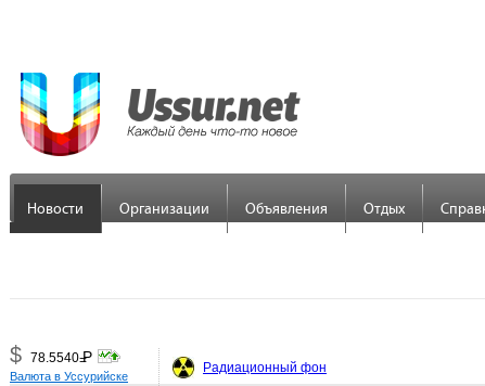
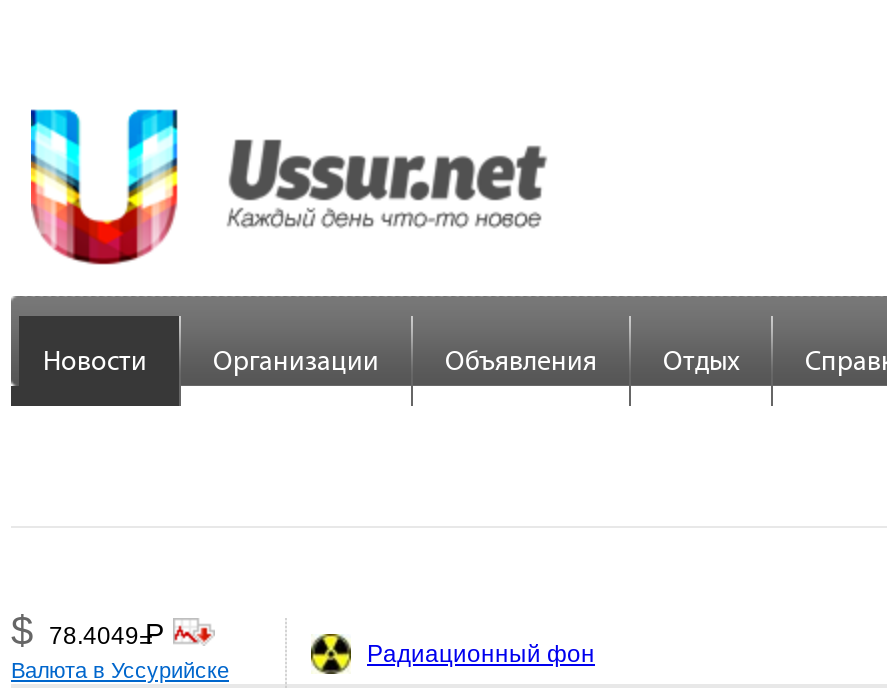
- $ 78.5540= Р
+ $ 78.4049= Р
